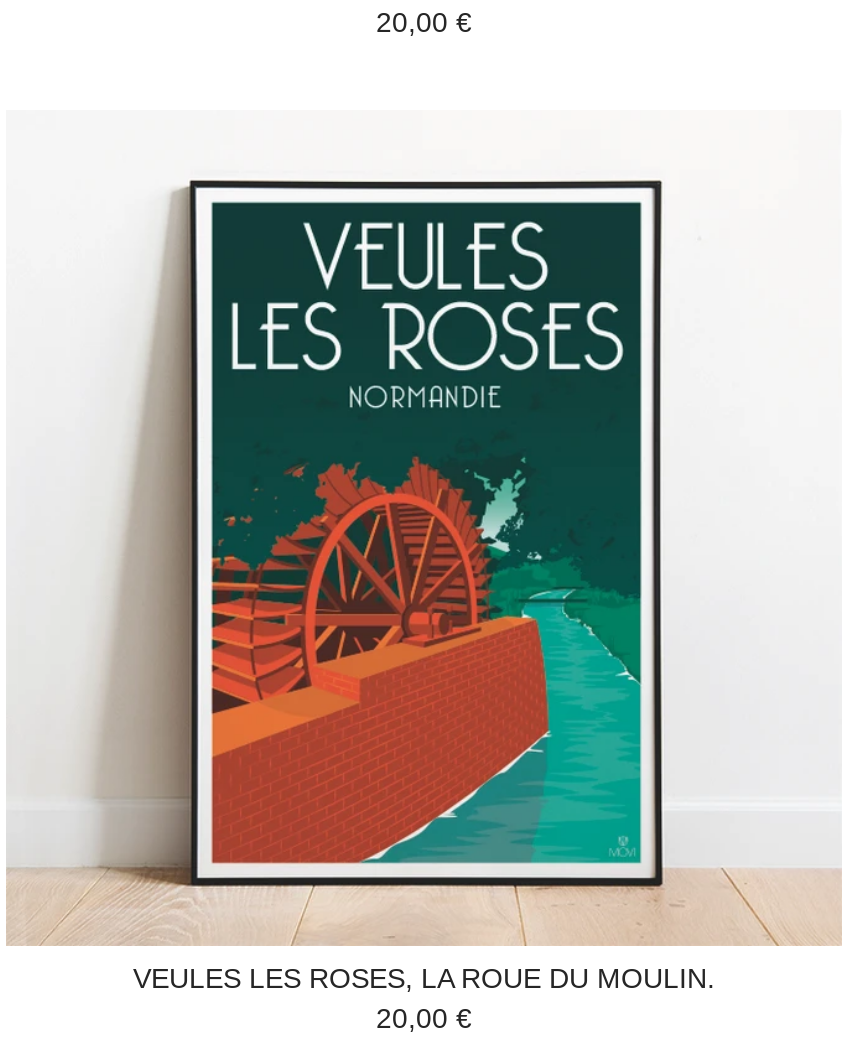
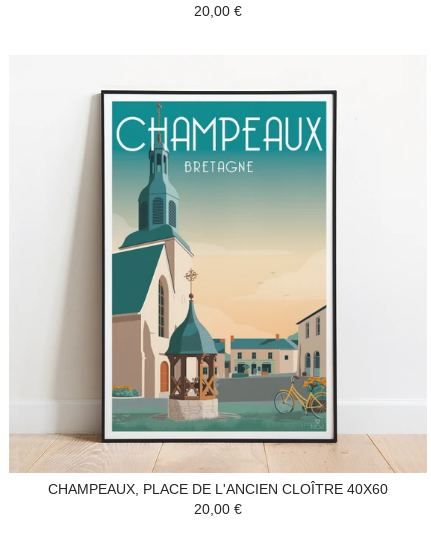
- [image]
+ [image]

- VEULES LES ROSES, LA ROUE DU MOULIN.
+ CHAMPEAUX, PLACE DE L'ANCIEN CLOÎTRE 40X60
